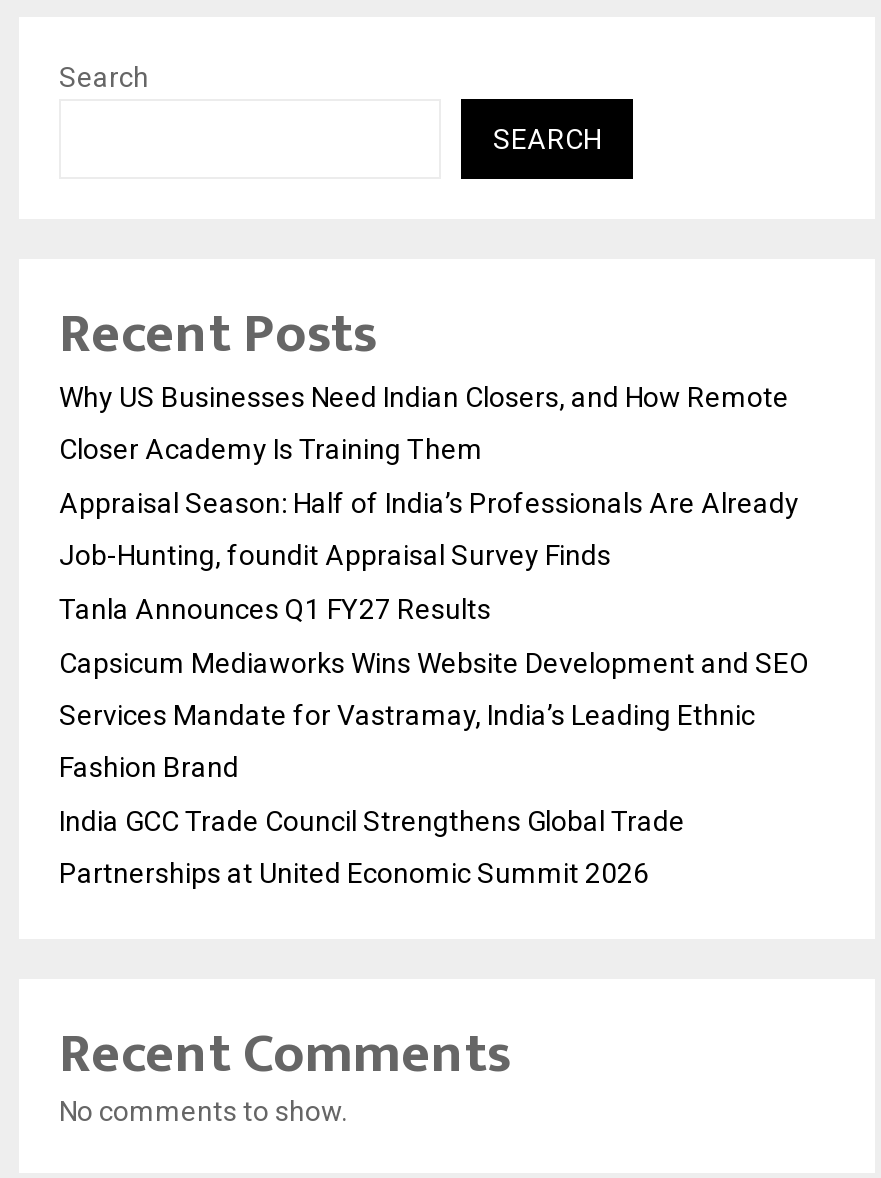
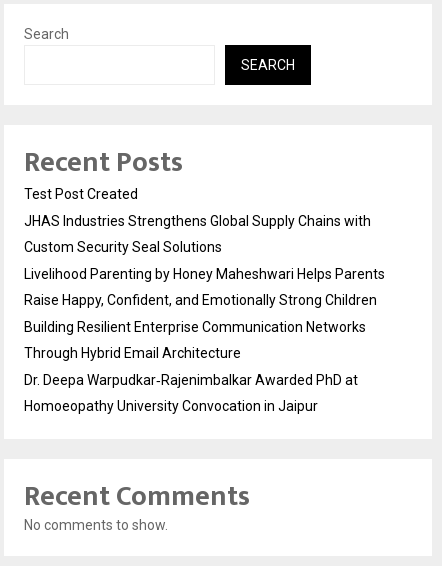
- Why US Businesses Need Indian Closers, and How Remote
- Closer Academy Is Training Them
- Appraisal Season: Half of India’s Professionals Are Already
- Job-Hunting, foundit Appraisal Survey Finds
- Tanla Announces Q1 FY27 Results
- Capsicum Mediaworks Wins Website Development and SEO
- Services Mandate for Vastramay, India’s Leading Ethnic
- Fashion Brand
- India GCC Trade Council Strengthens Global Trade
- Partnerships at United Economic Summit 2026
+ Test Post Created
+ JHAS Industries Strengthens Global Supply Chains with
+ Custom Security Seal Solutions
+ Livelihood Parenting by Honey Maheshwari Helps Parents
+ Raise Happy, Confident, and Emotionally Strong Children
+ Building Resilient Enterprise Communication Networks
+ Through Hybrid Email Architecture
+ Dr. Deepa Warpudkar‑Rajenimbalkar Awarded PhD at
+ Homoeopathy University Convocation in Jaipur
